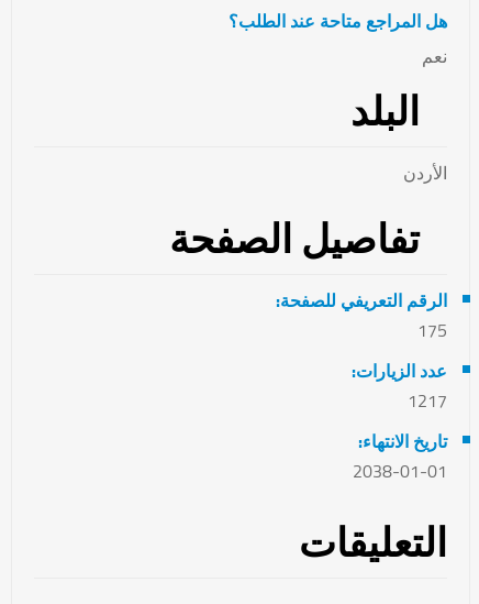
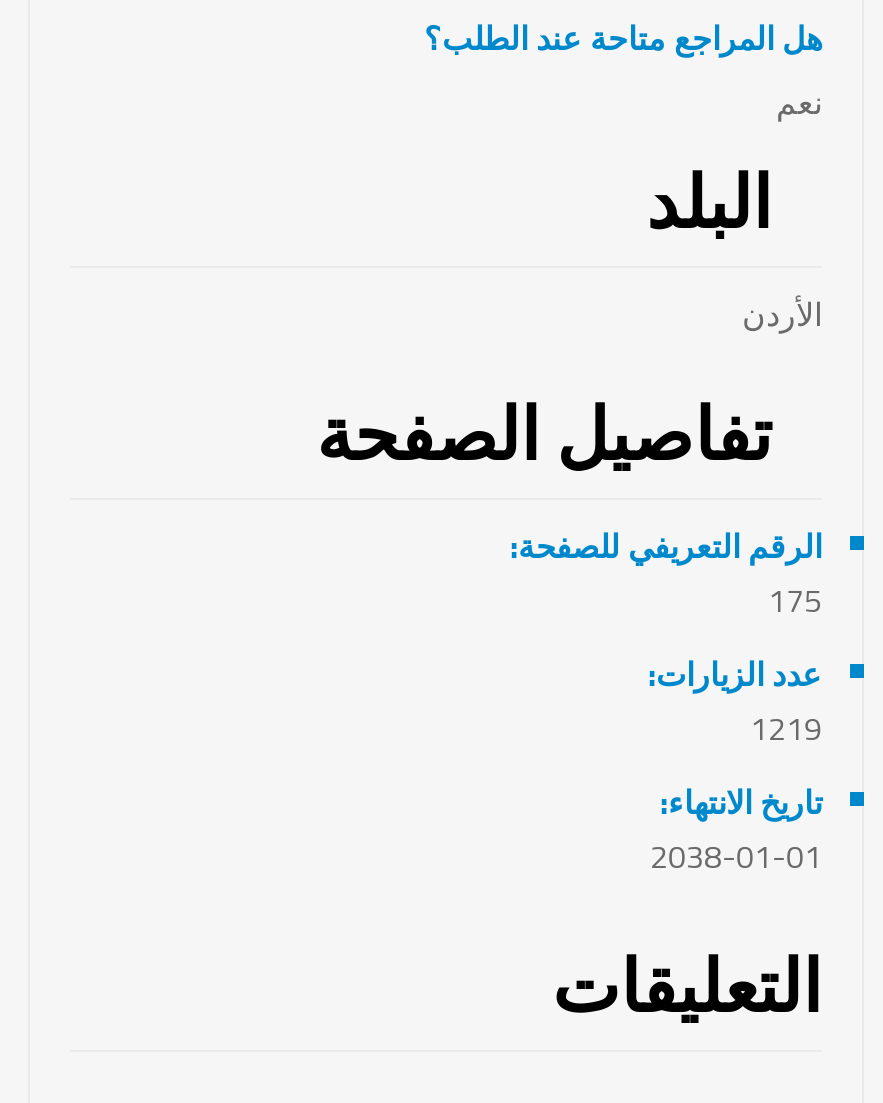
- 1217
+ 1219
